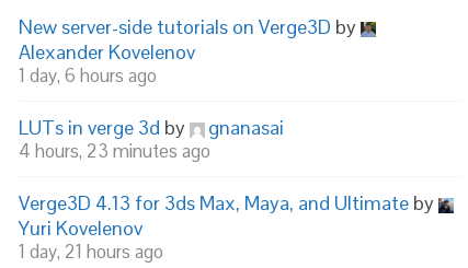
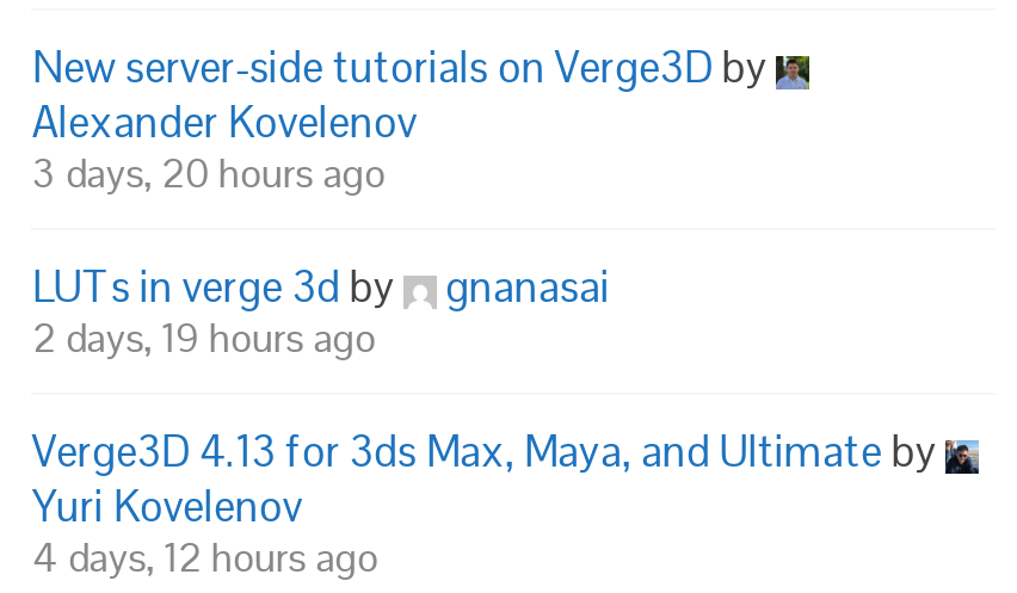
- 1 day, 6 hours ago
+ 3 days, 20 hours ago

- 4 hours, 23 minutes ago
+ 2 days, 19 hours ago

- 1 day, 21 hours ago
+ 4 days, 12 hours ago
